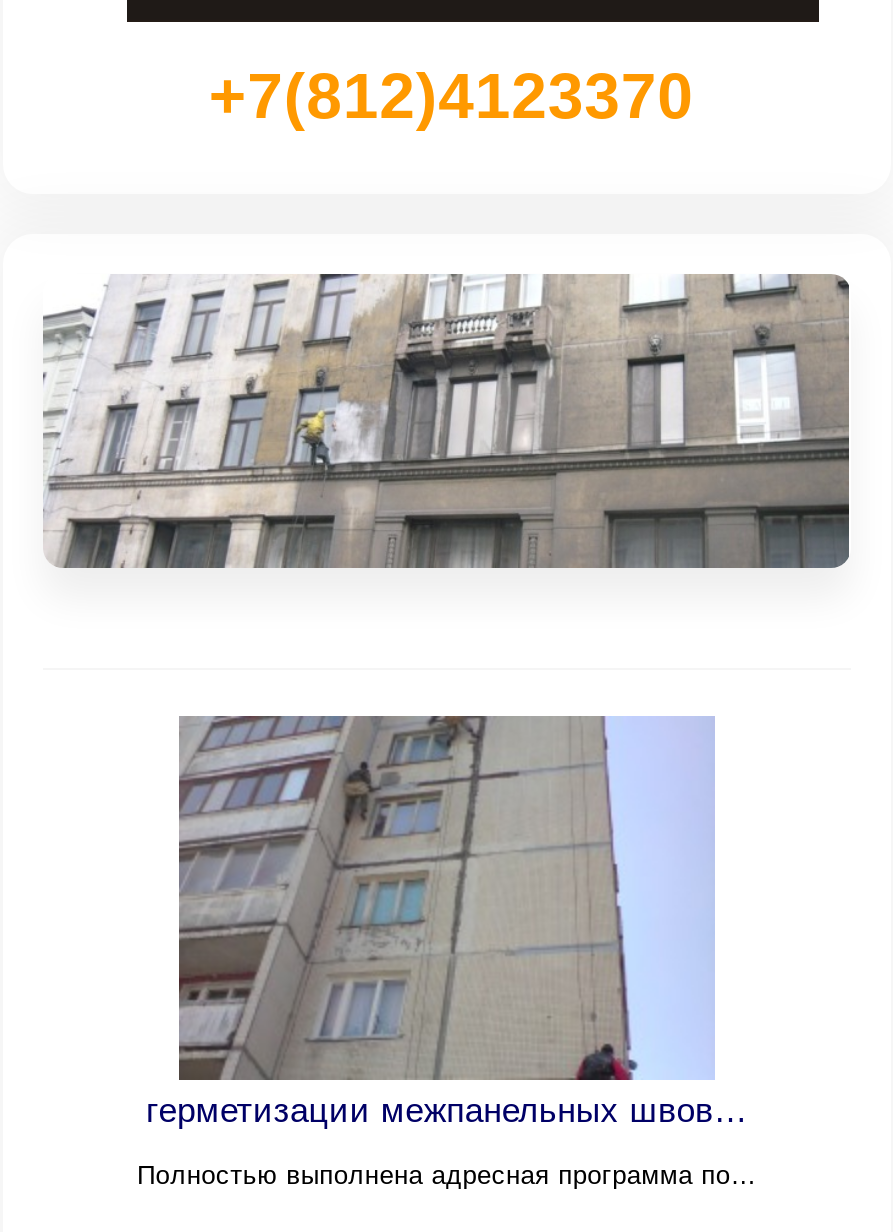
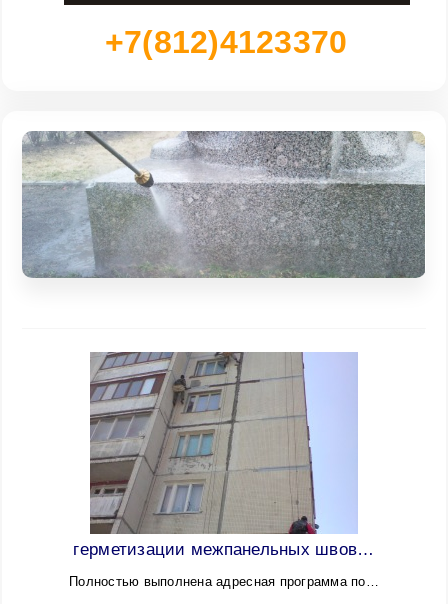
- [image]
+ [image]
